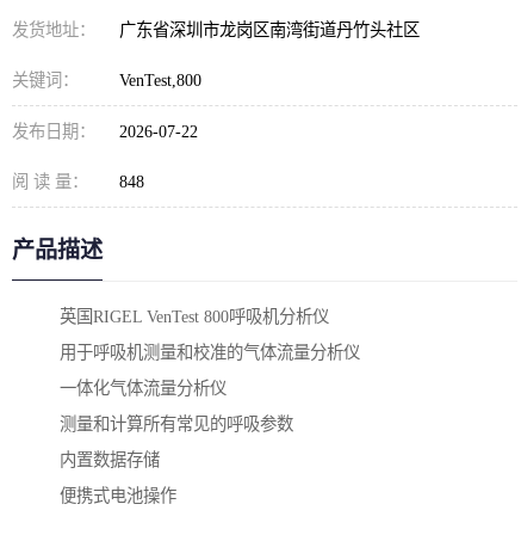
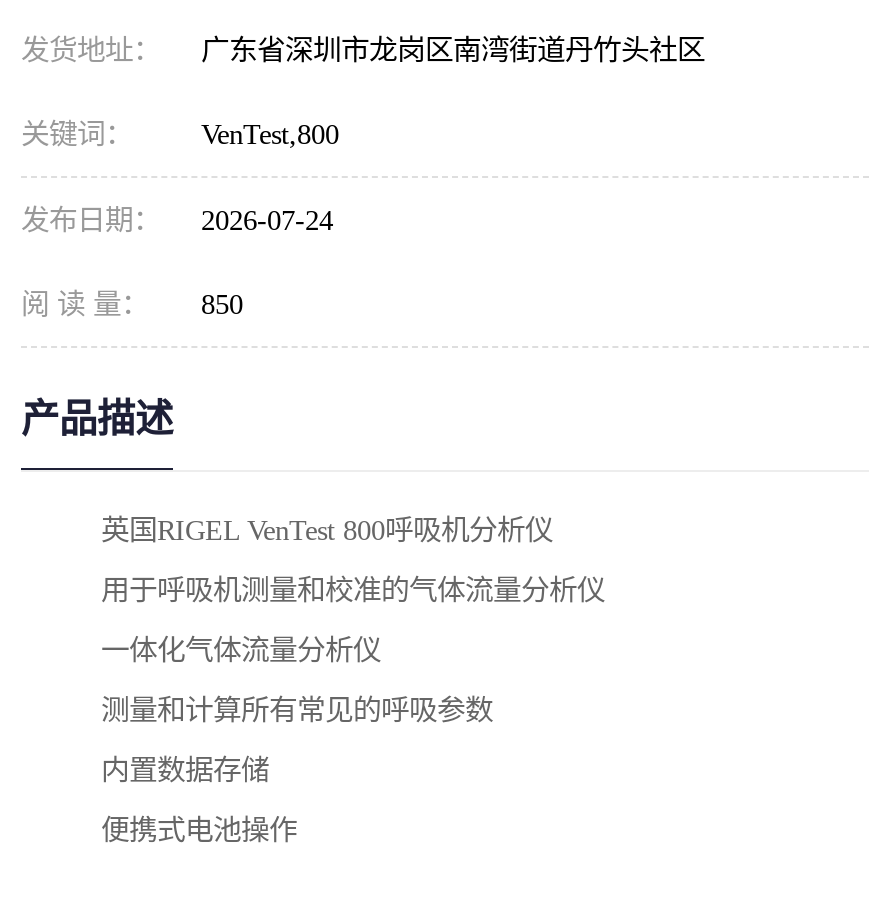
- 发布日期： 2026-07-22
+ 发布日期： 2026-07-24

- 阅 读 量： 848
+ 阅 读 量： 850
